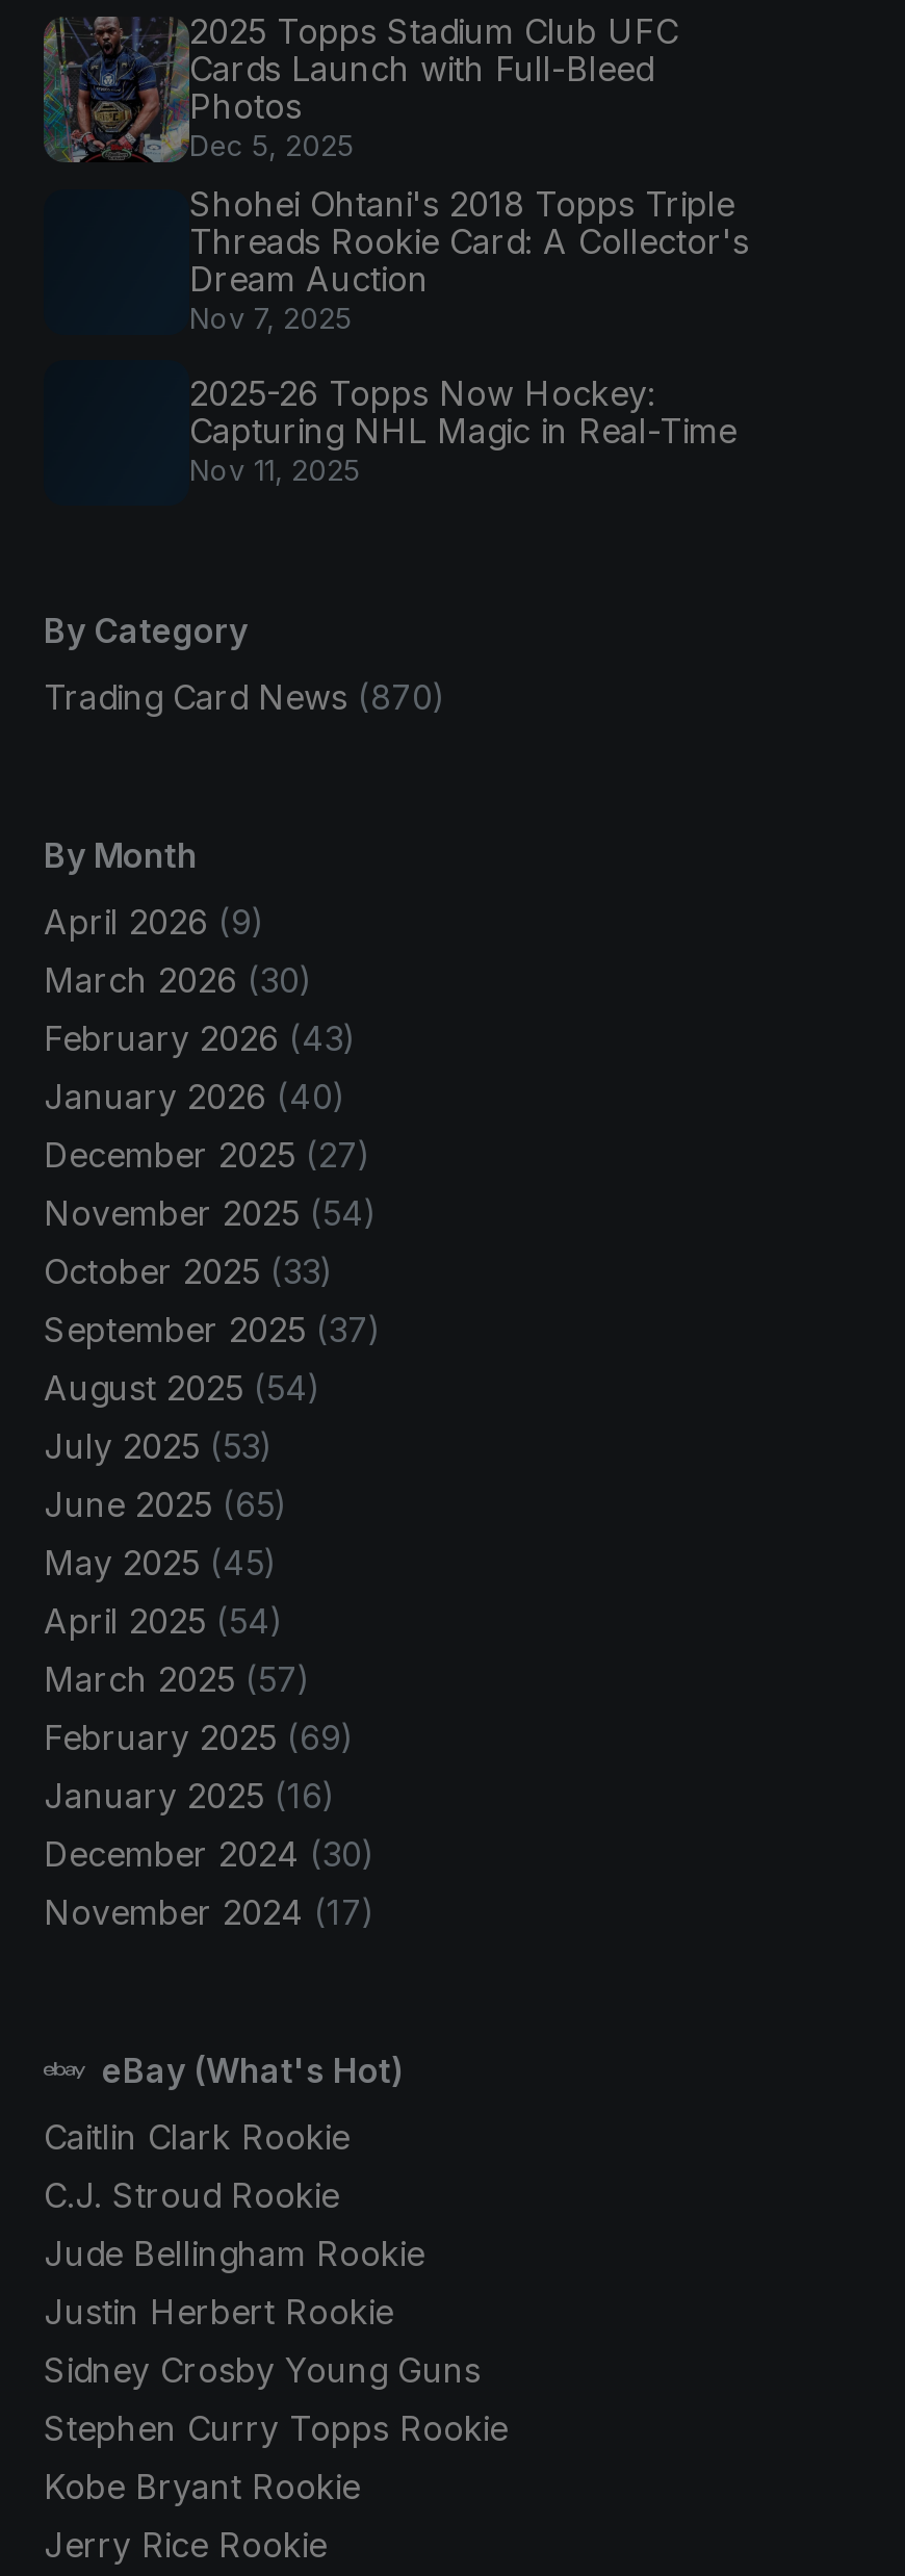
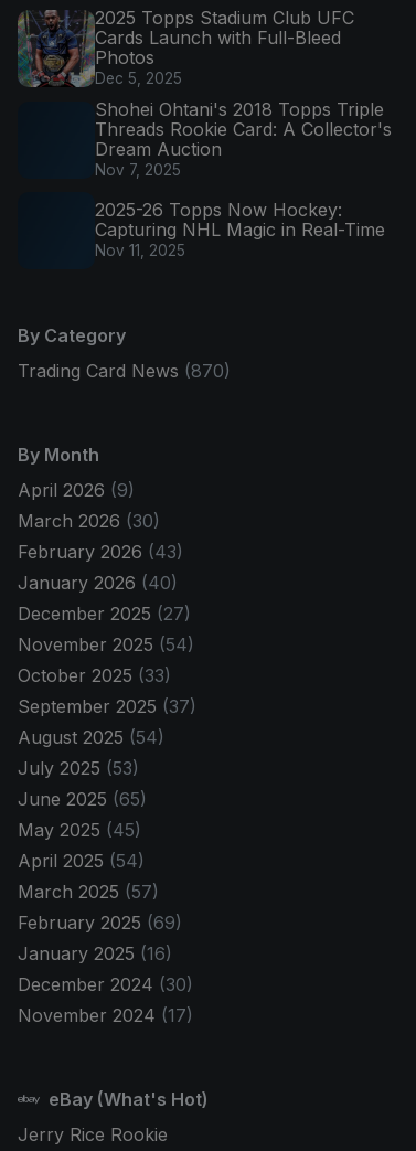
- Caitlin Clark Rookie
- C.J. Stroud Rookie
- Jude Bellingham Rookie
- Justin Herbert Rookie
- Sidney Crosby Young Guns
- Stephen Curry Topps Rookie
- Kobe Bryant Rookie
